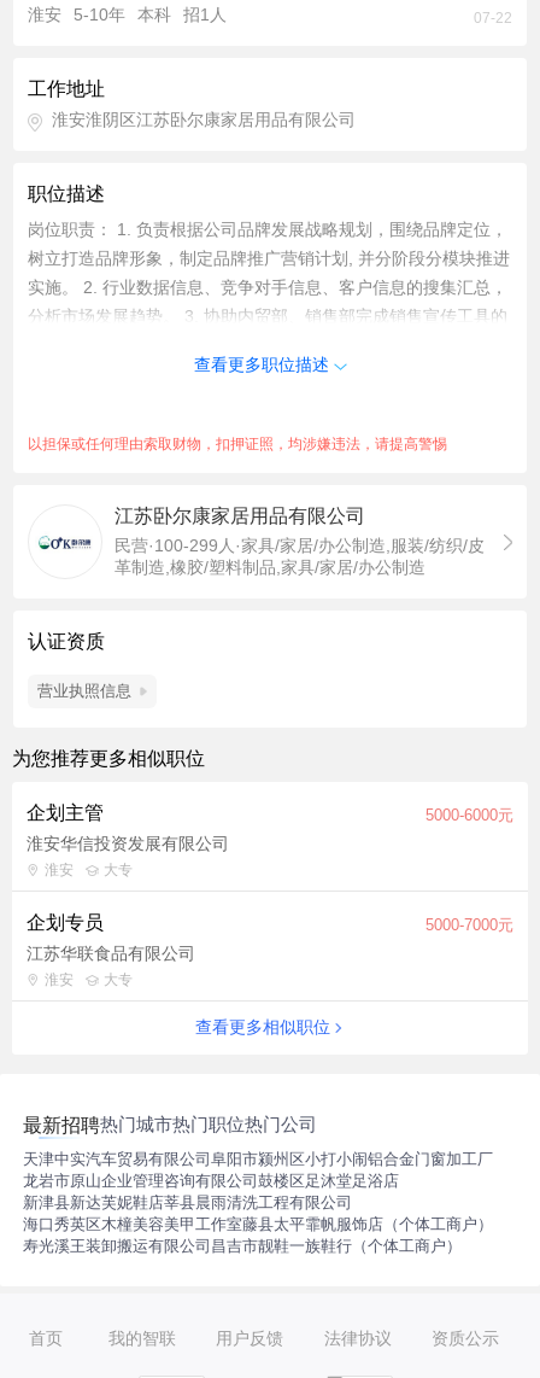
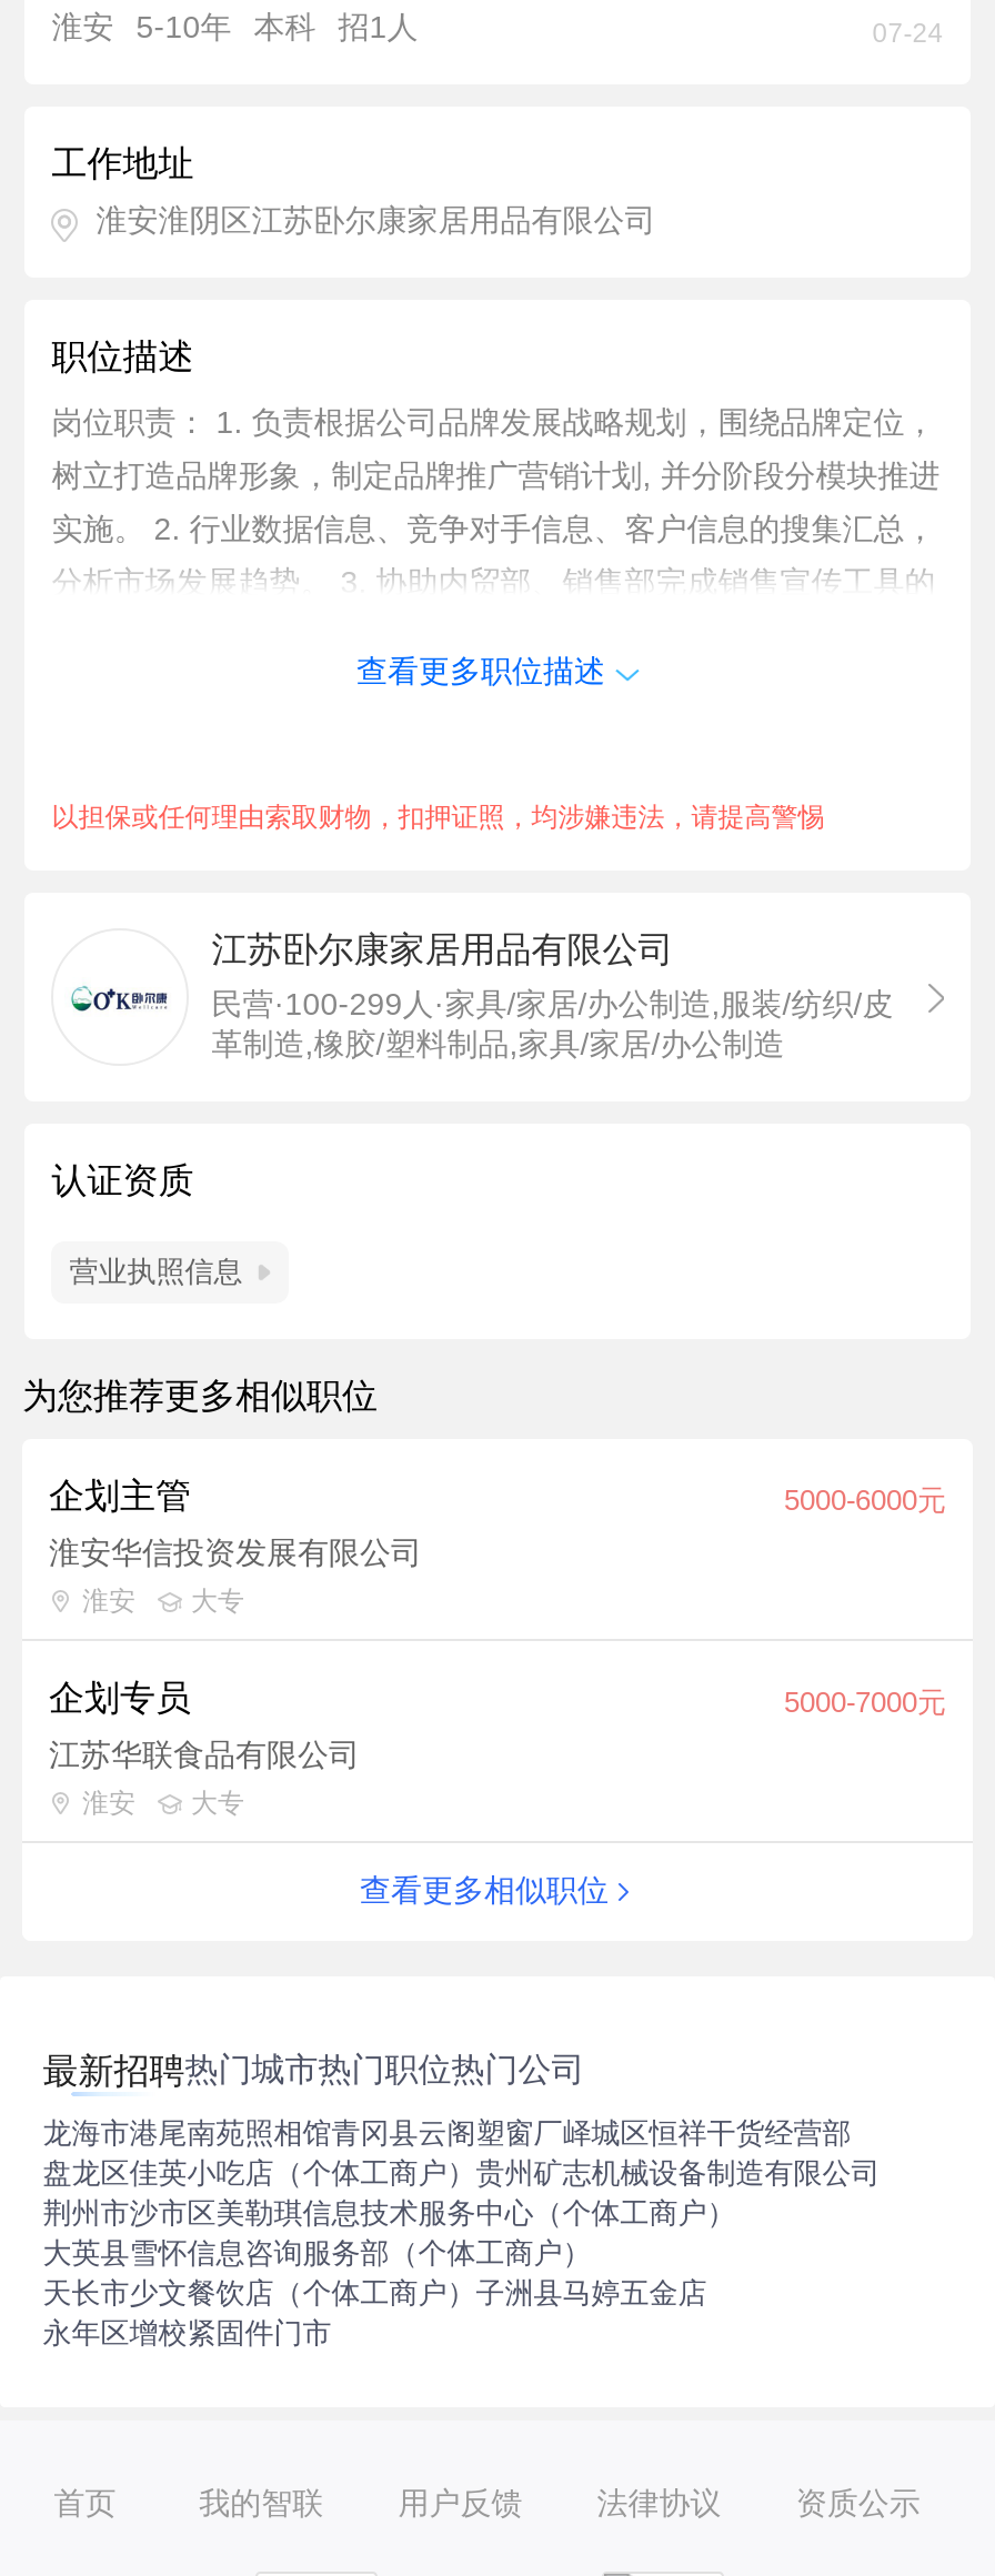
- 07-22
+ 07-24

- 天津中实汽车贸易有限公司阜阳市颍州区小打小闹铝合金门窗加工厂
- 龙岩市原山企业管理咨询有限公司鼓楼区足沐堂足浴店
- 新津县新达芙妮鞋店莘县晨雨清洗工程有限公司
- 海口秀英区木橦美容美甲工作室藤县太平霏帆服饰店（个体工商户）
- 寿光溪王装卸搬运有限公司昌吉市靓鞋一族鞋行（个体工商户）
+ 龙海市港尾南苑照相馆青冈县云阁塑窗厂峄城区恒祥干货经营部
+ 盘龙区佳英小吃店（个体工商户）贵州矿志机械设备制造有限公司
+ 荆州市沙市区美勒琪信息技术服务中心（个体工商户）
+ 大英县雪怀信息咨询服务部（个体工商户）
+ 天长市少文餐饮店（个体工商户）子洲县马婷五金店
+ 永年区增校紧固件门市
